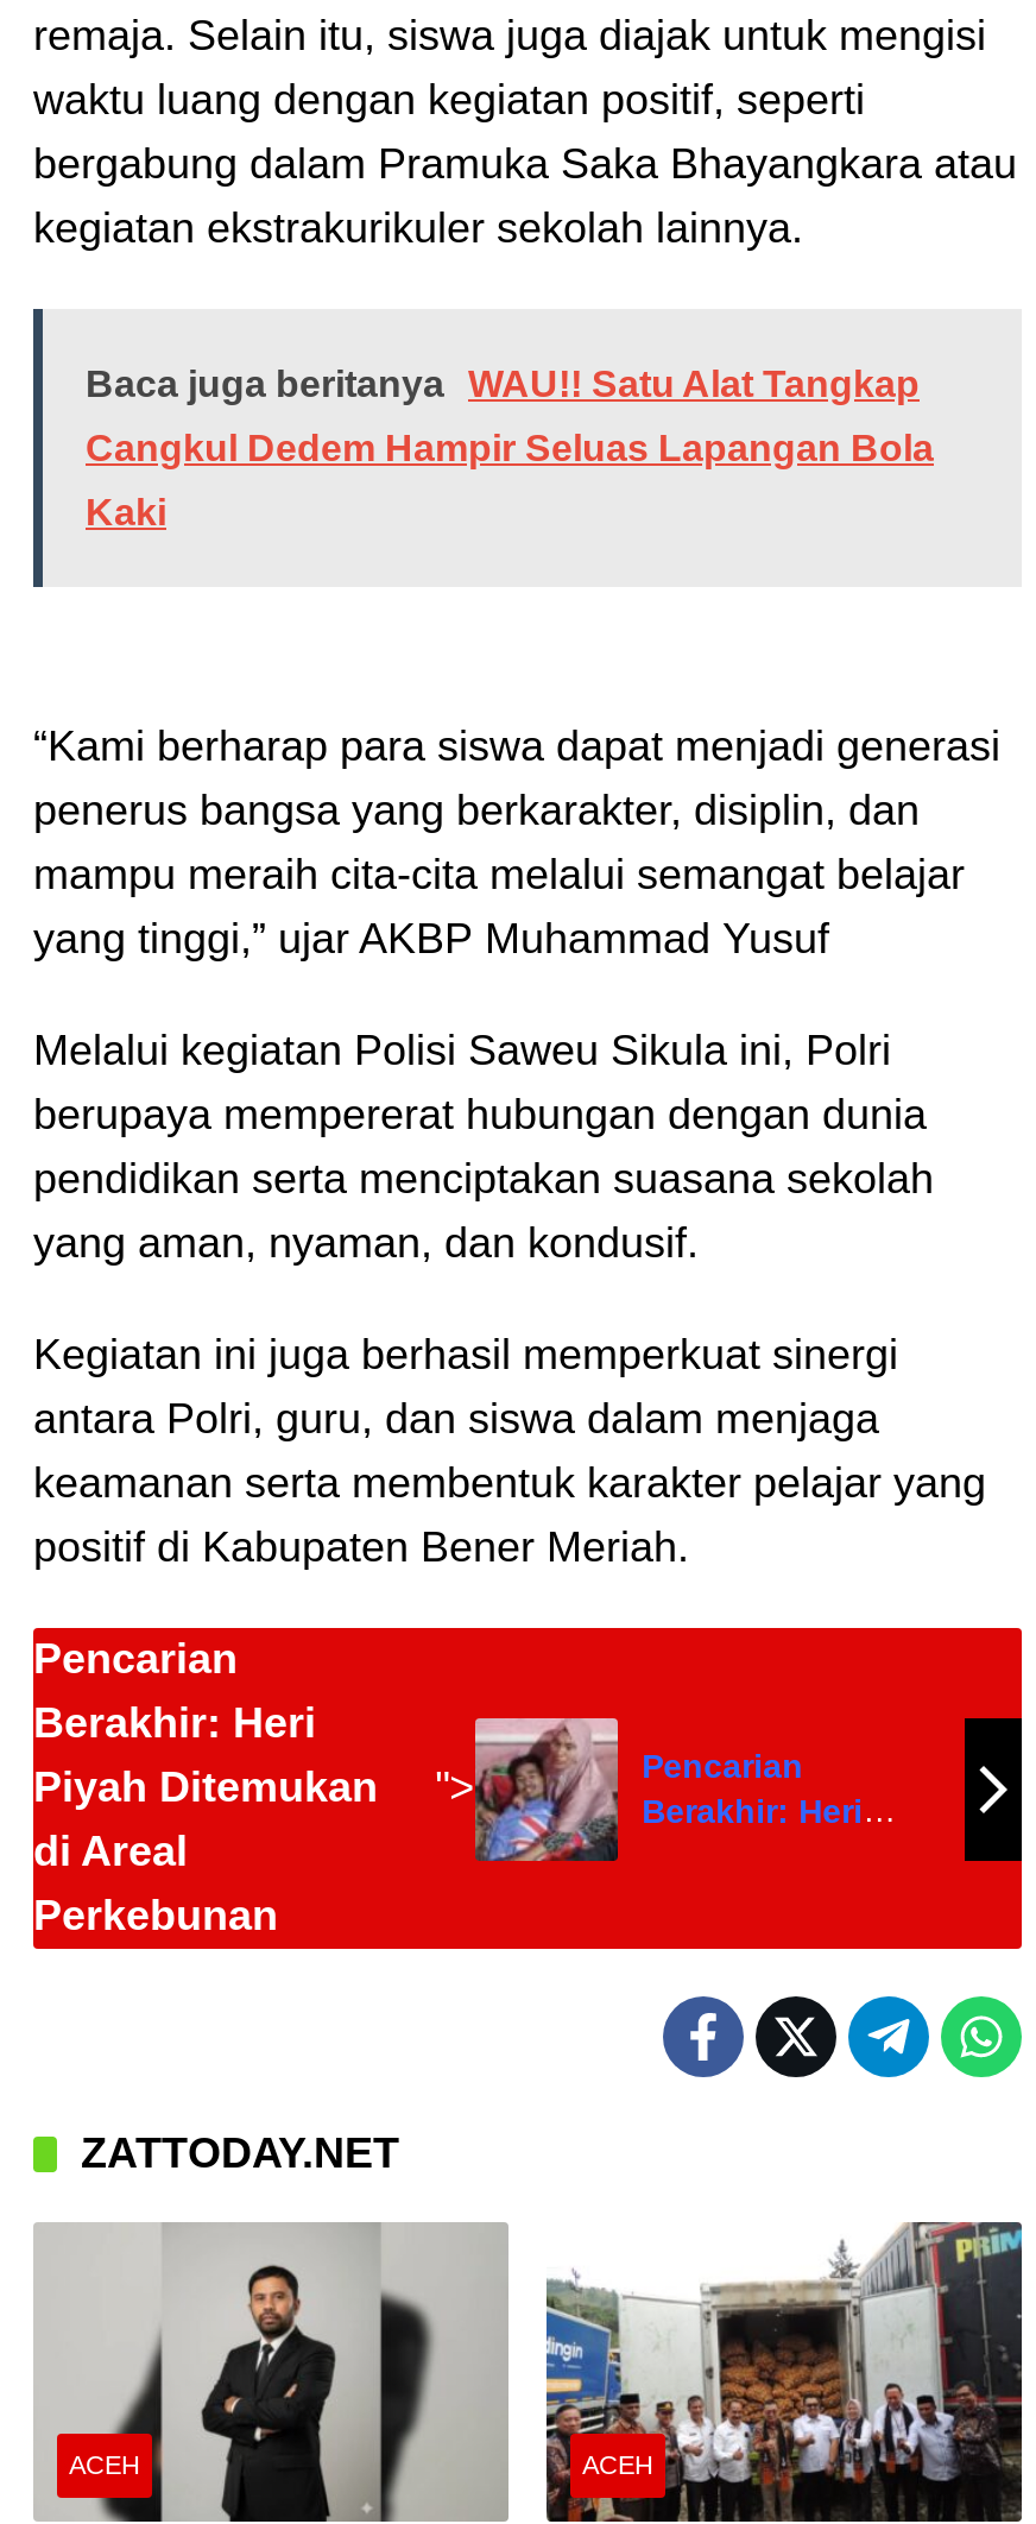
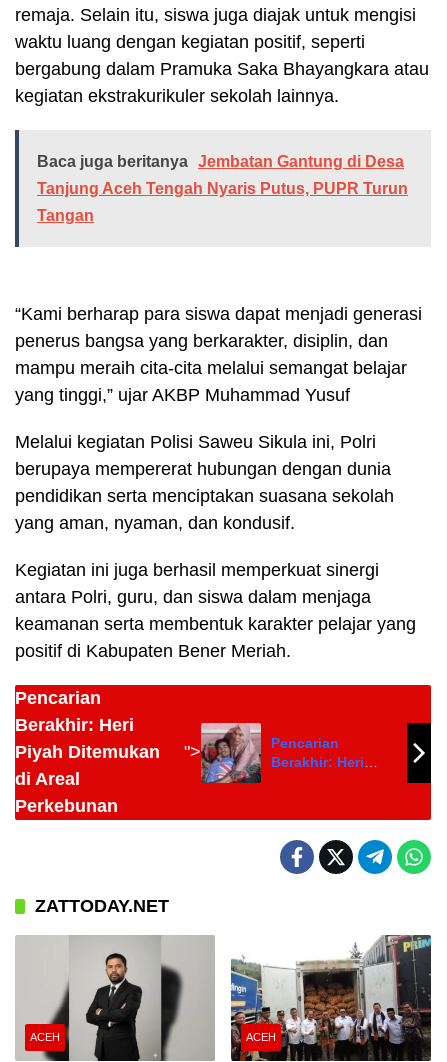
- Baca juga beritanya WAU!! Satu Alat Tangkap
+ Baca juga beritanya Jembatan Gantung di Desa

- Cangkul Dedem Hampir Seluas Lapangan Bola
+ Tanjung Aceh Tengah Nyaris Putus, PUPR Turun

- Kaki
+ Tangan
